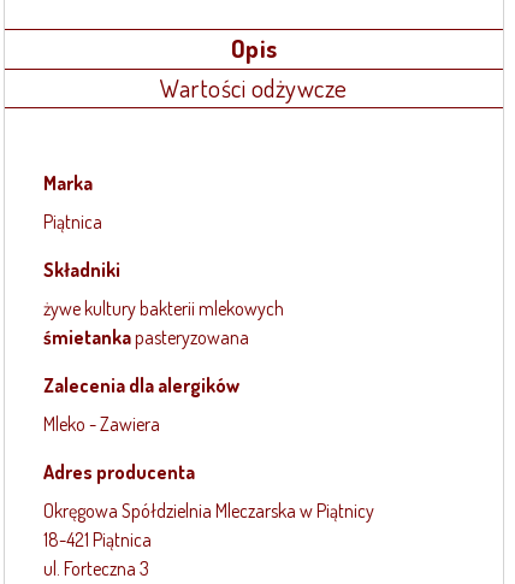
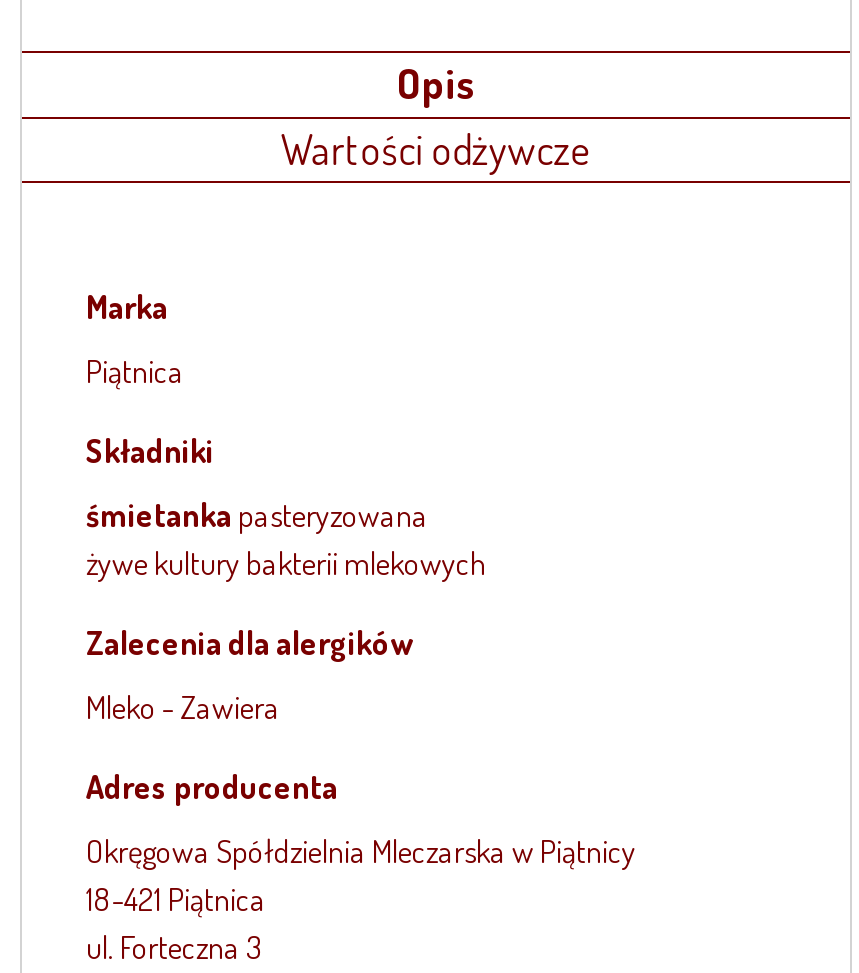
moved down: żywe kultury bakterii mlekowych

moved up: śmietanka pasteryzowana
